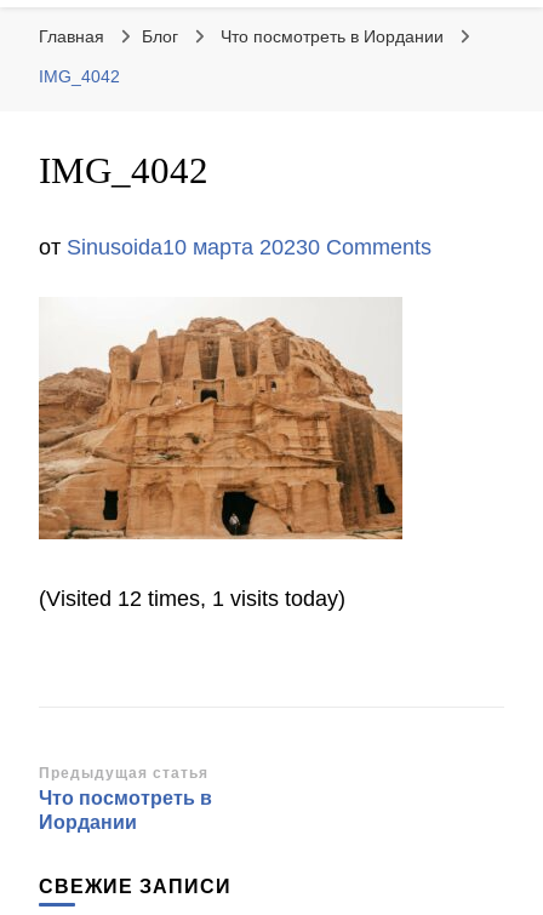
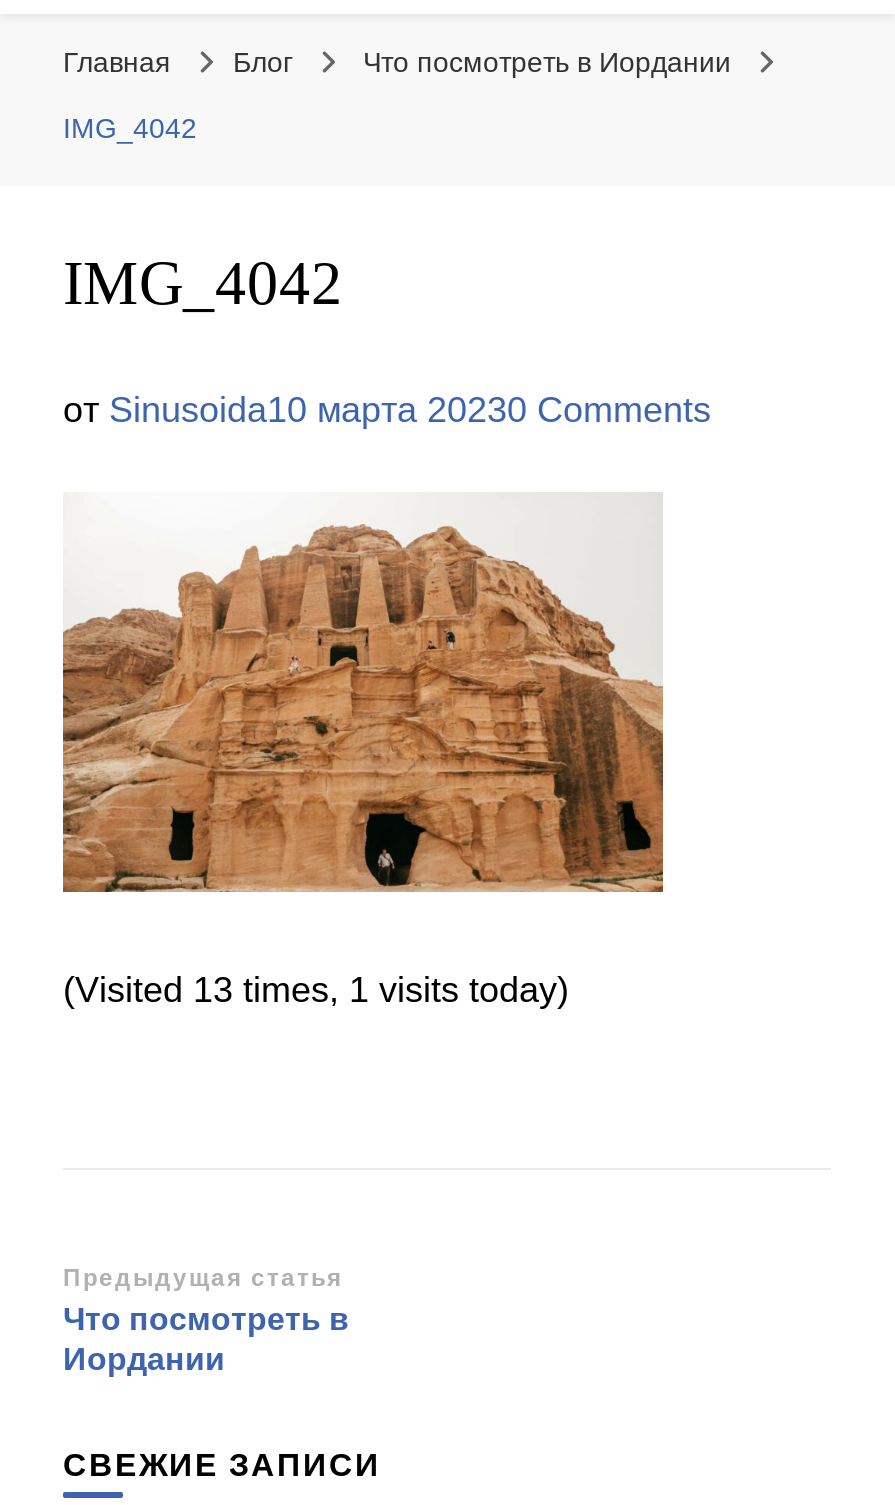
- (Visited 12 times, 1 visits today)
+ (Visited 13 times, 1 visits today)
